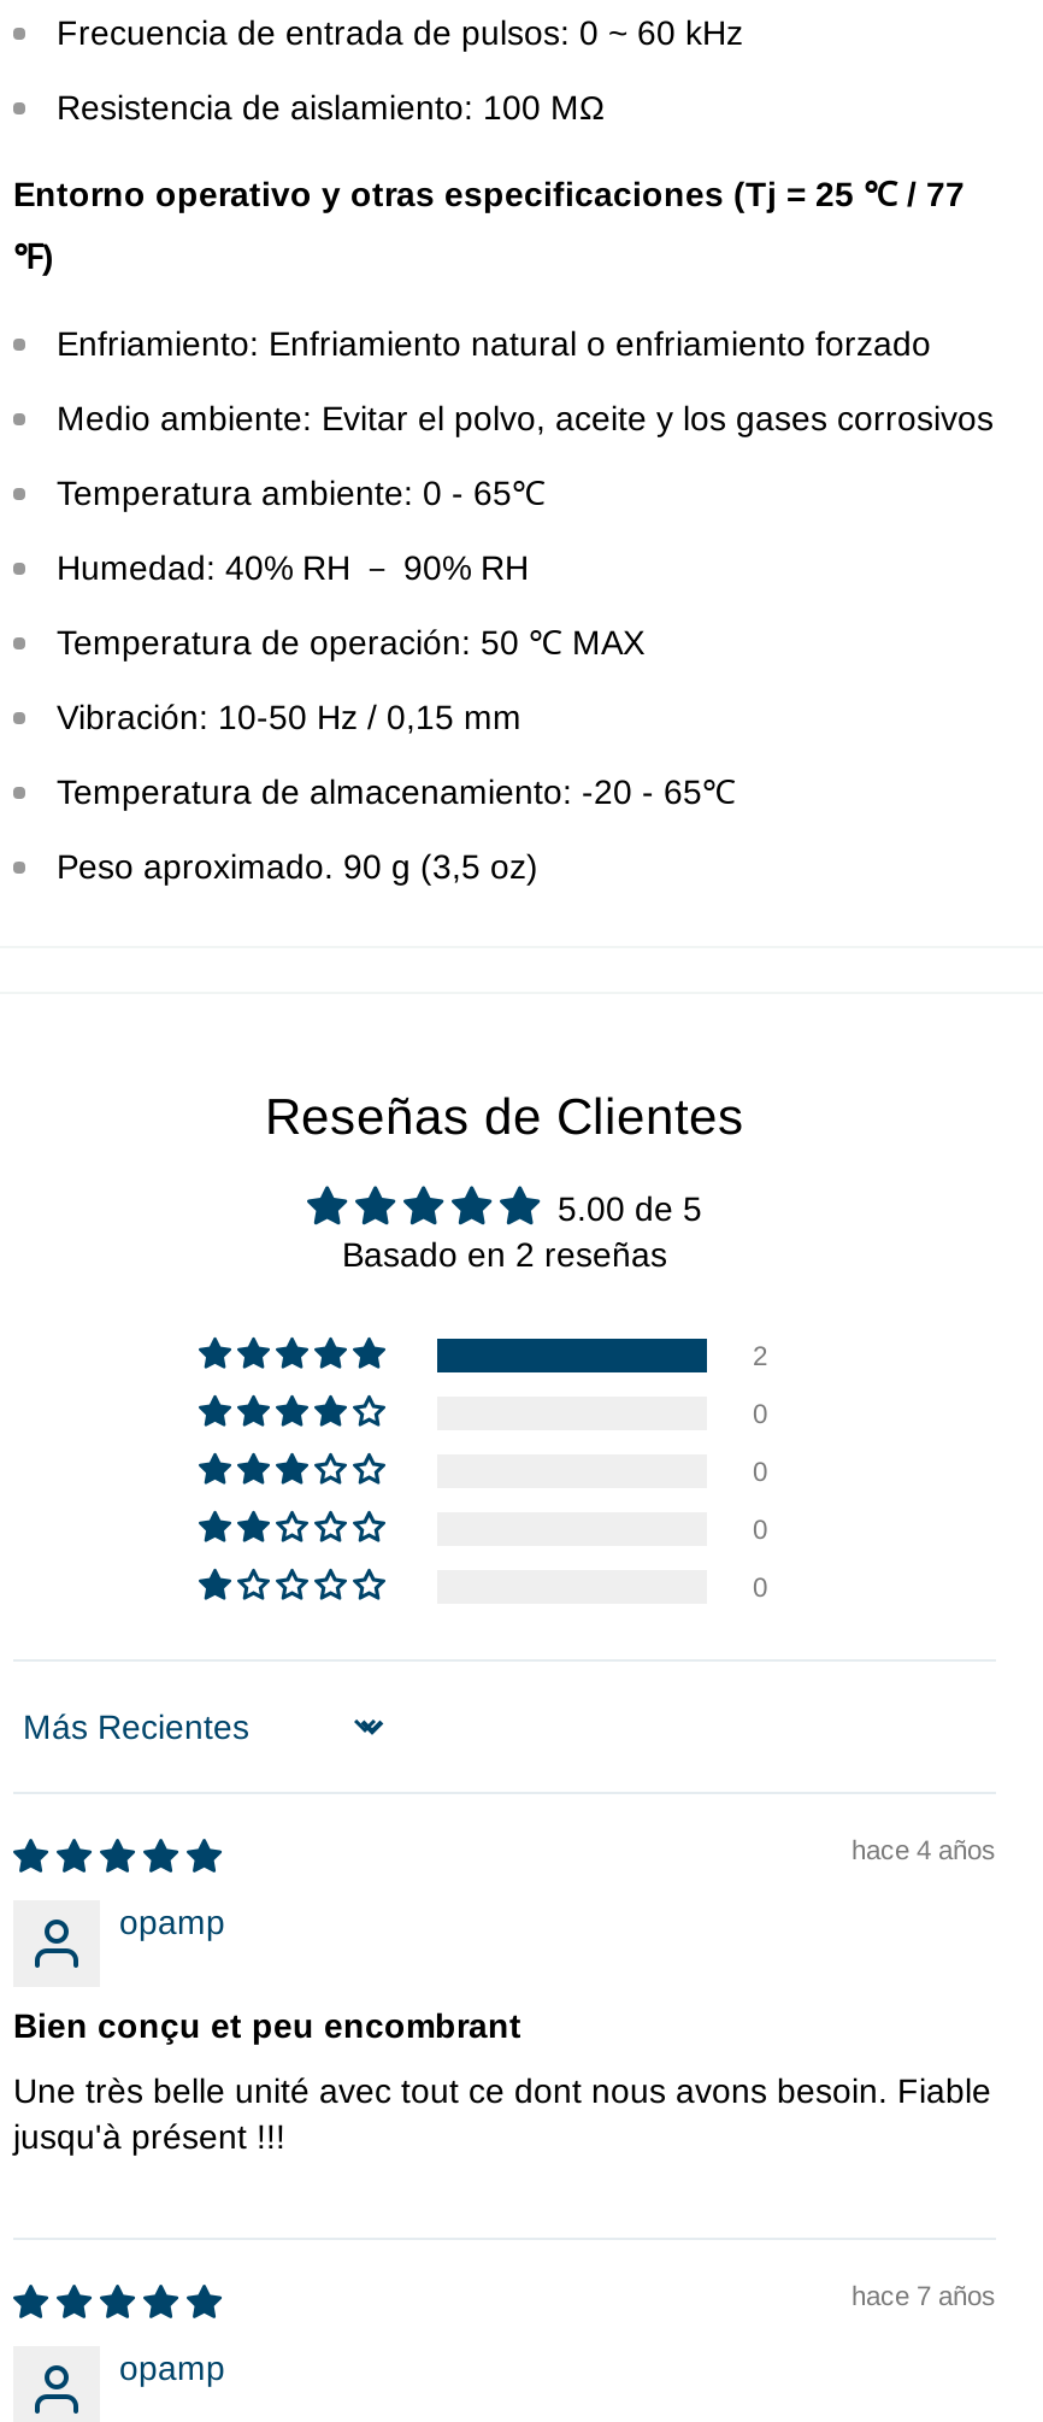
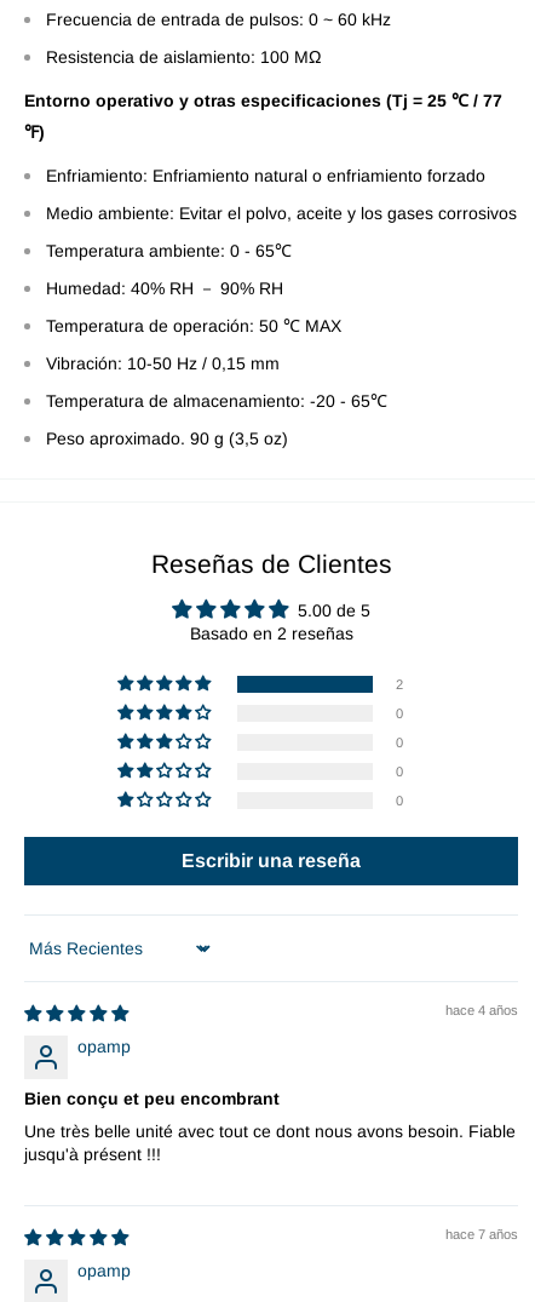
+ Escribir una reseña
